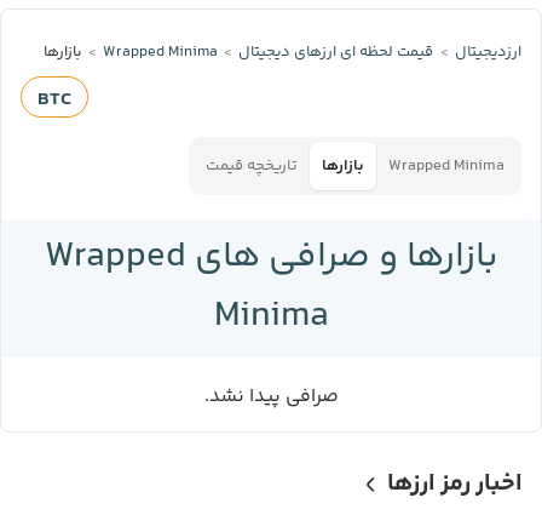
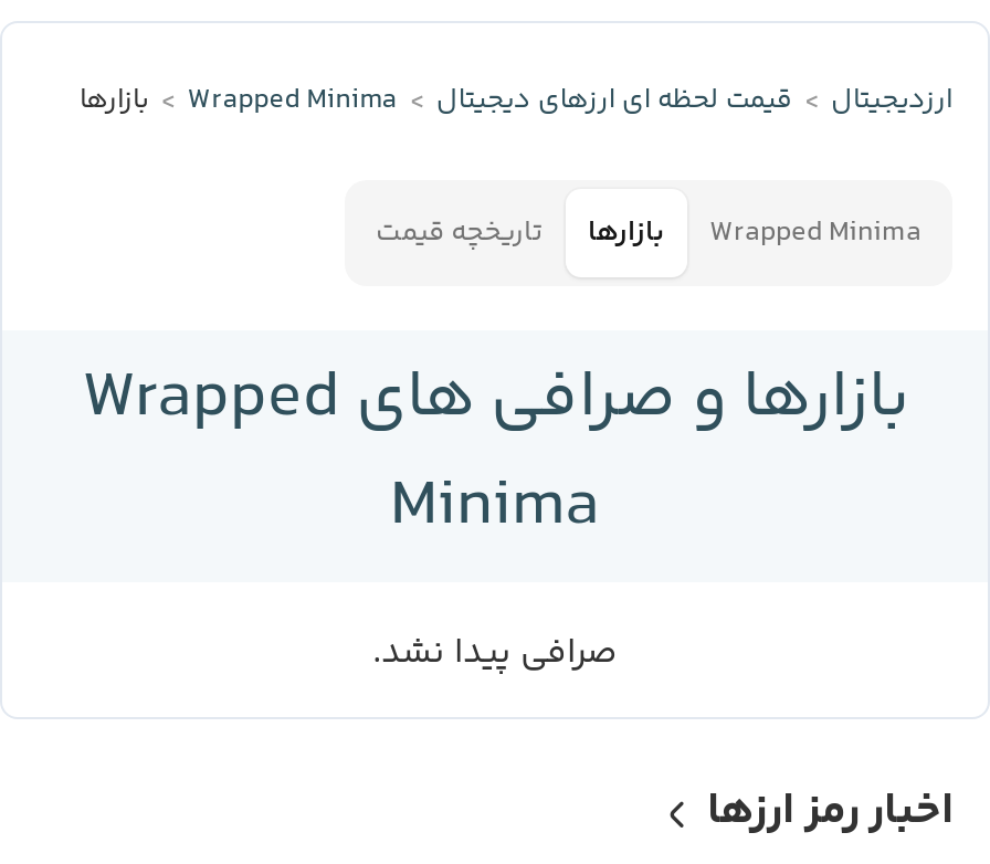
- BTC
